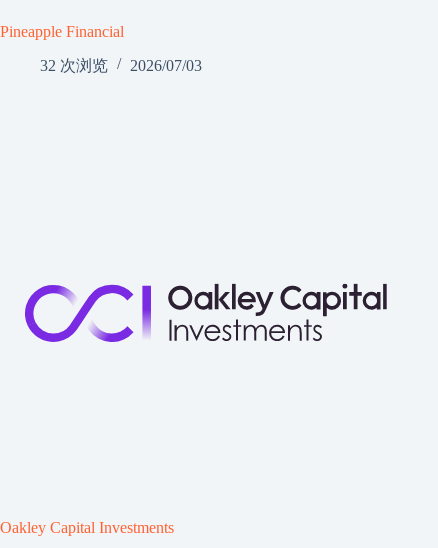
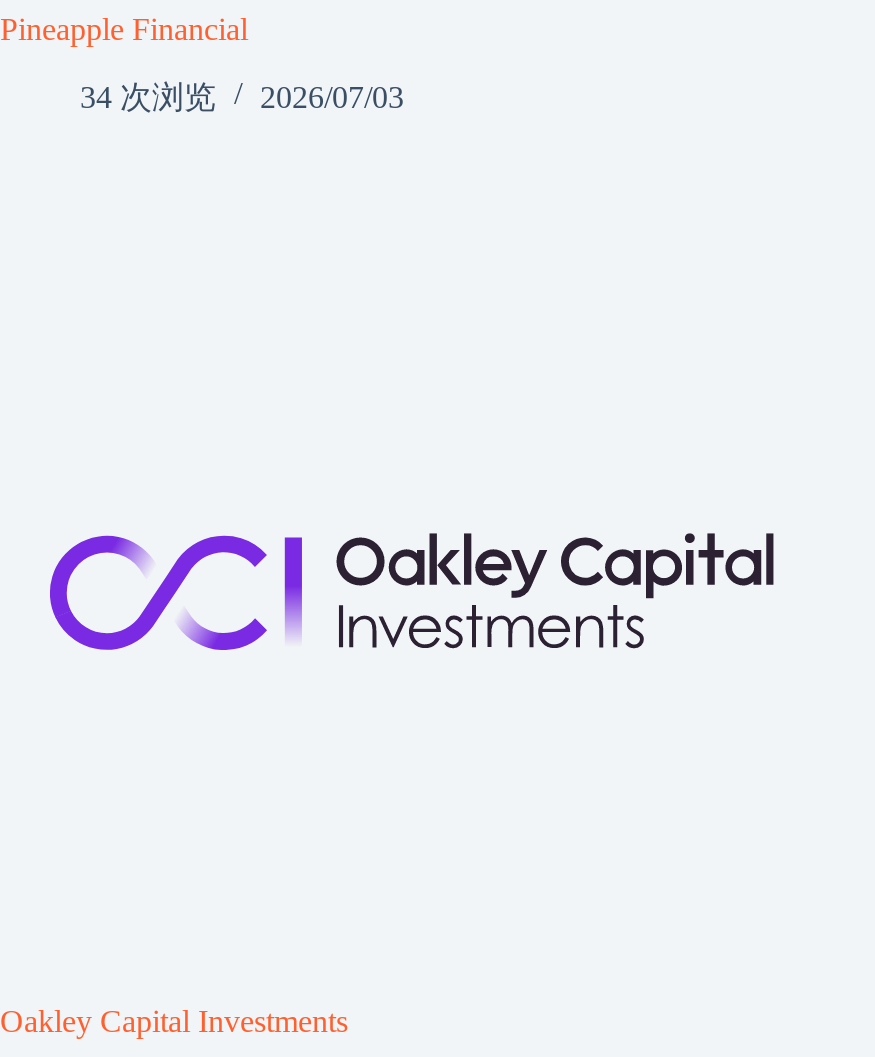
- 32 次浏览 2026/07/03
+ 34 次浏览 2026/07/03
